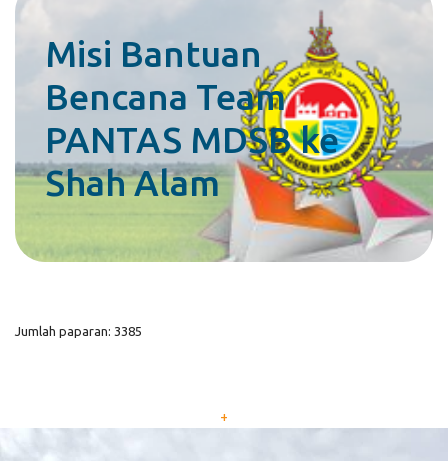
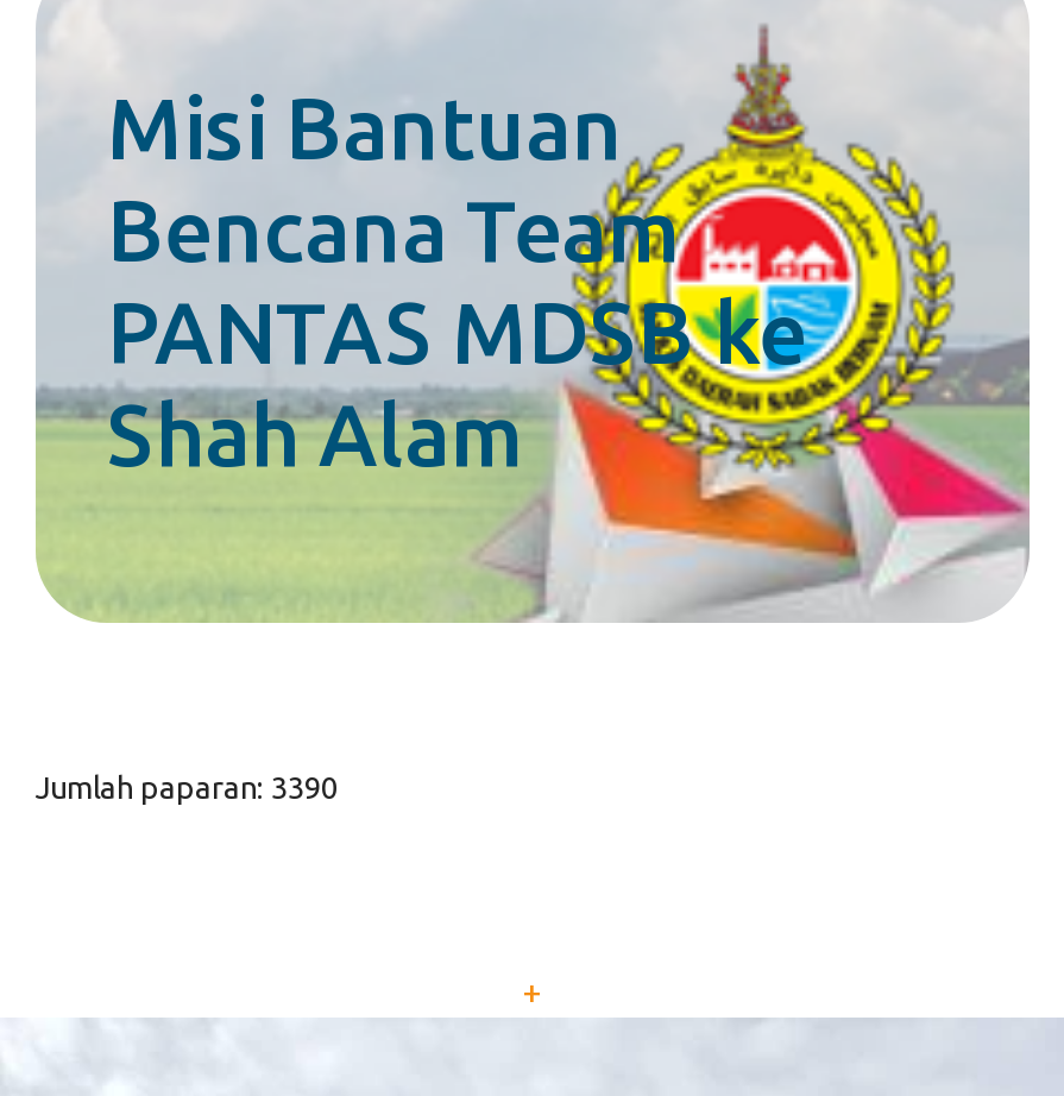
- Jumlah paparan: 3385
+ Jumlah paparan: 3390
